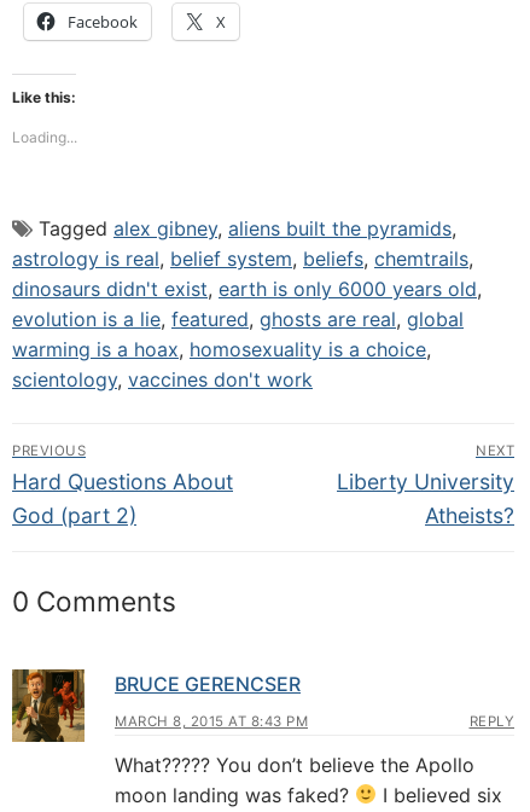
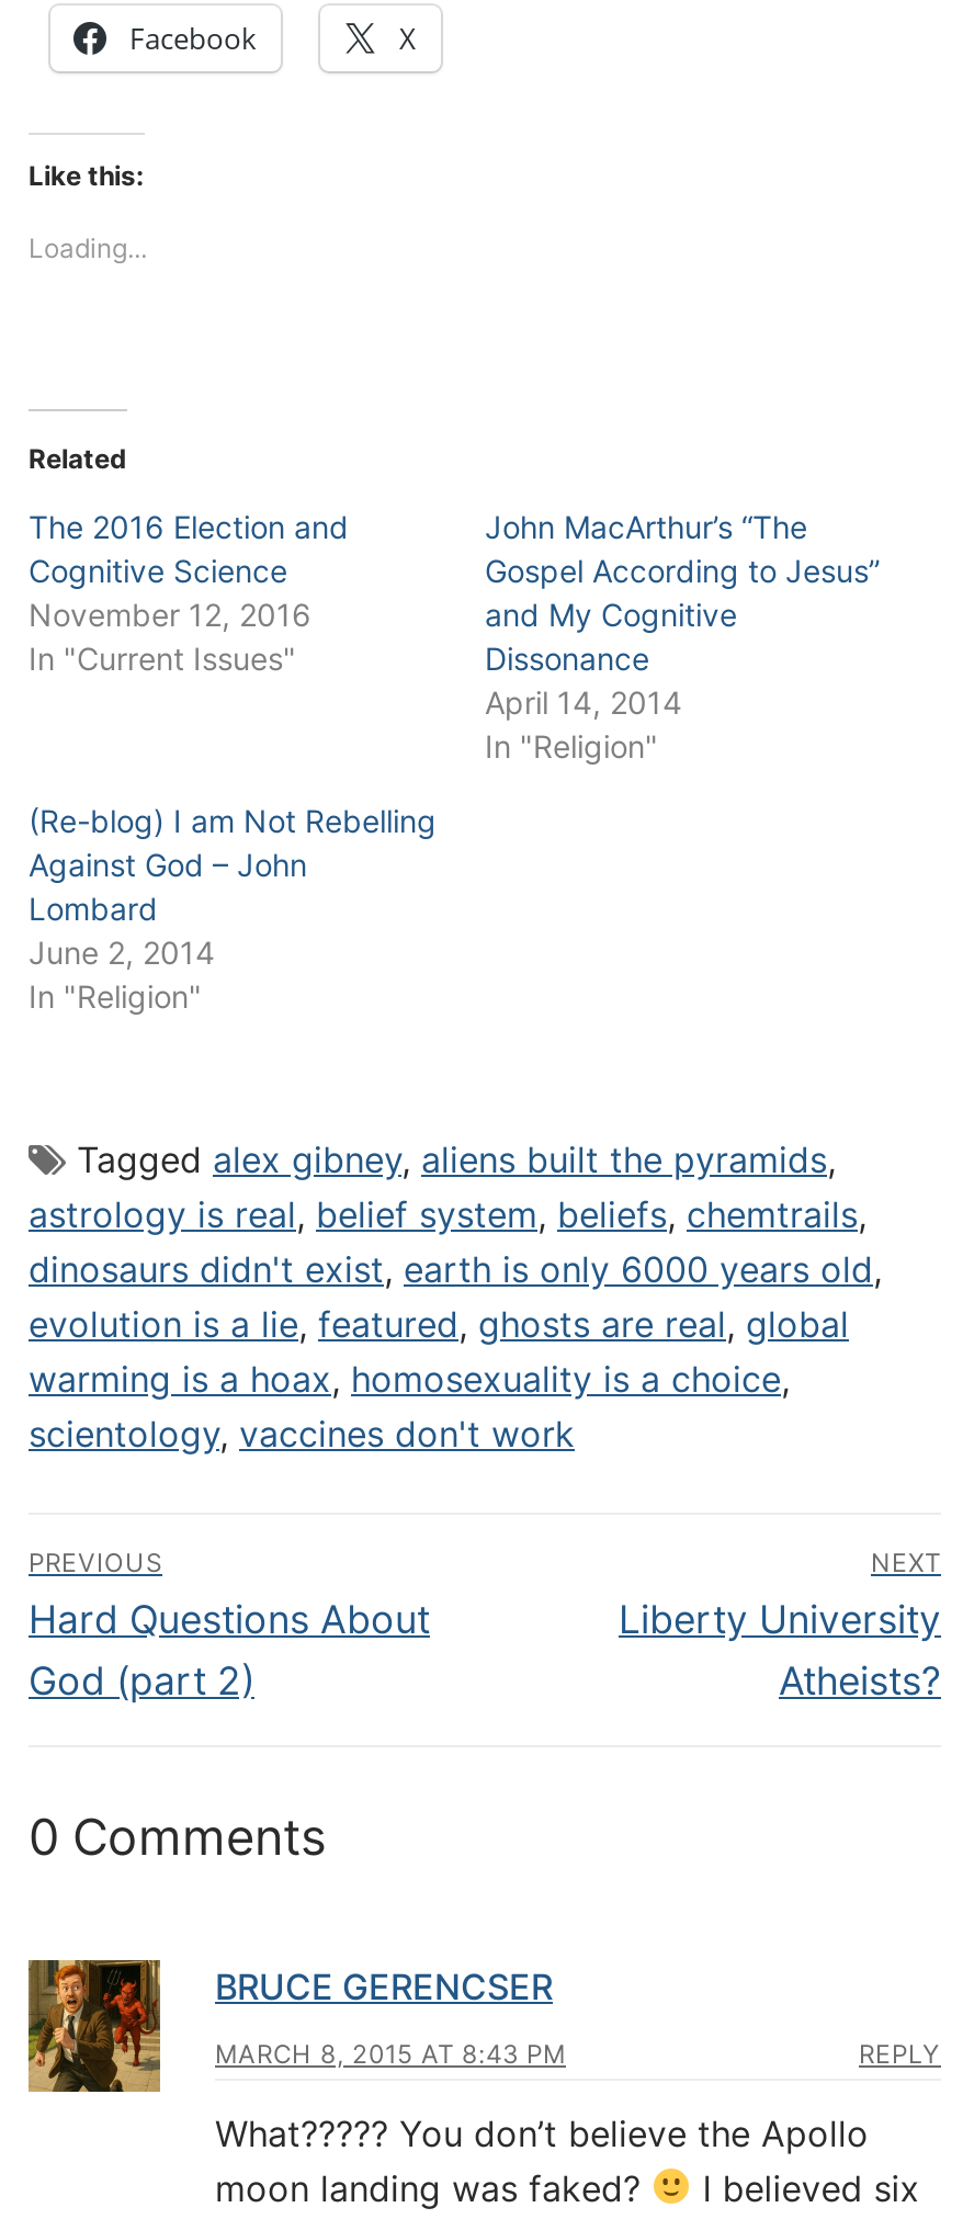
+ Related
+ The 2016 Election and
+ Cognitive Science
+ November 12, 2016
+ In "Current Issues"

+ John MacArthur’s “The
+ Gospel According to Jesus”
+ and My Cognitive
+ Dissonance
+ April 14, 2014
+ In "Religion"
+ (Re-blog) I am Not Rebelling
+ Against God – John
+ Lombard
+ June 2, 2014
+ In "Religion"
